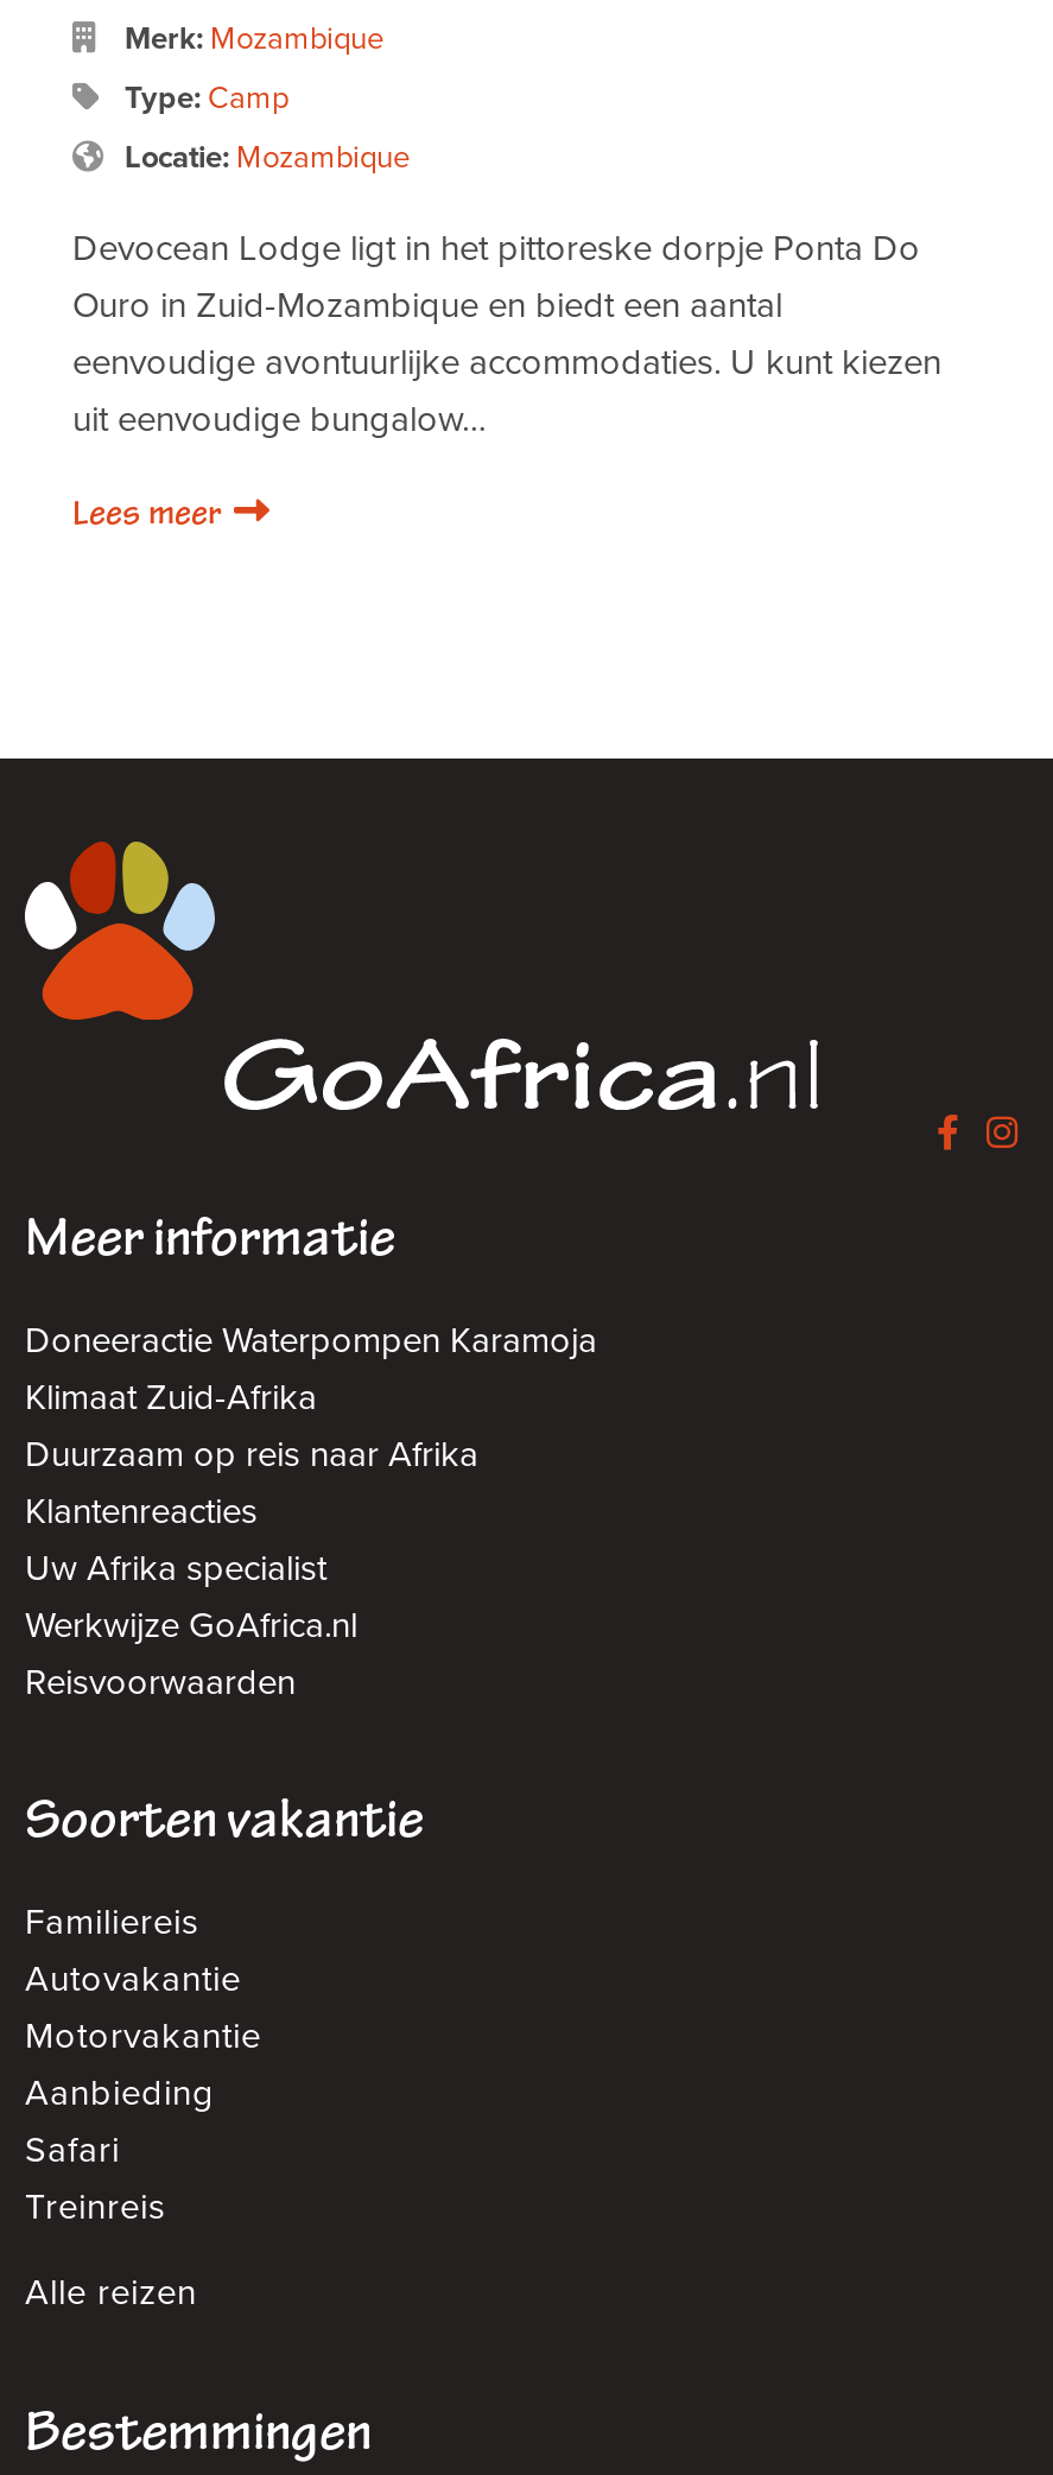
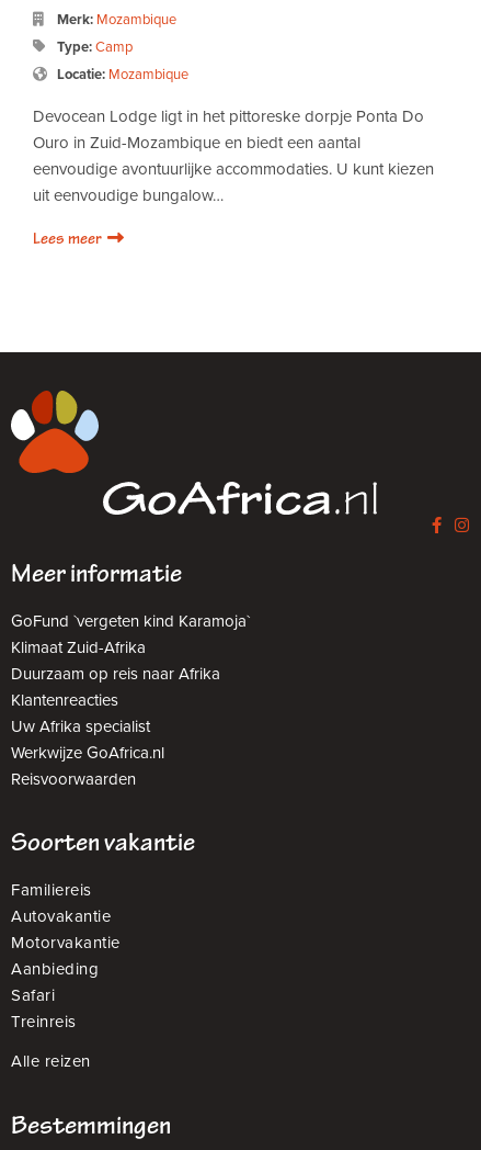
- Doneeractie Waterpompen Karamoja
+ GoFund `vergeten kind Karamoja`
